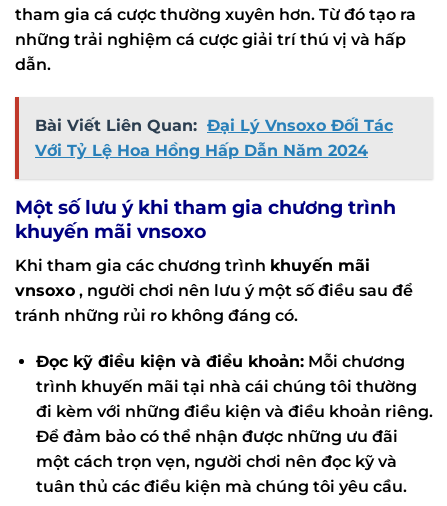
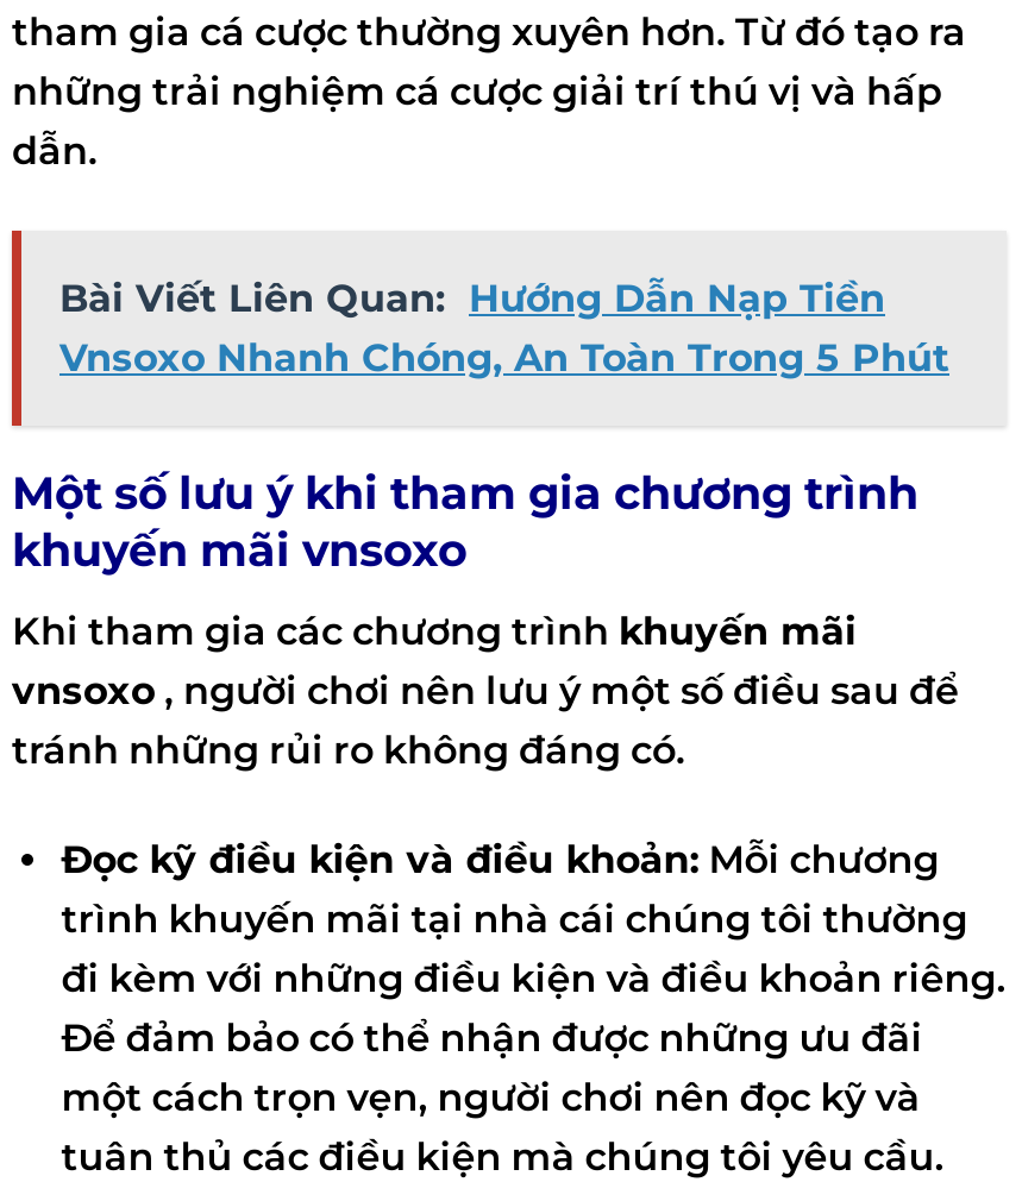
- Bài Viết Liên Quan: Đại Lý Vnsoxo Đối Tác
- Với Tỷ Lệ Hoa Hồng Hấp Dẫn Năm 2024
+ Bài Viết Liên Quan: Hướng Dẫn Nạp Tiền
+ Vnsoxo Nhanh Chóng, An Toàn Trong 5 Phút
